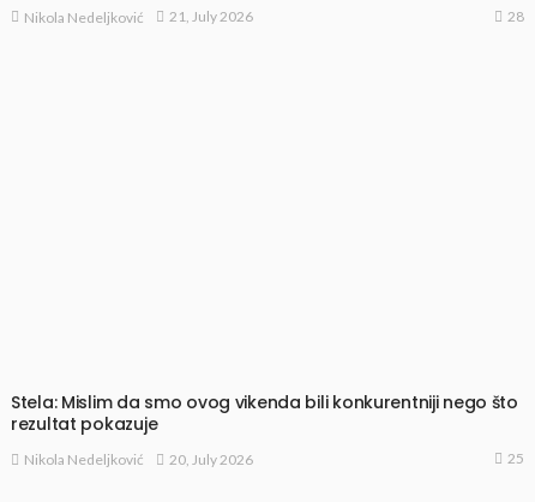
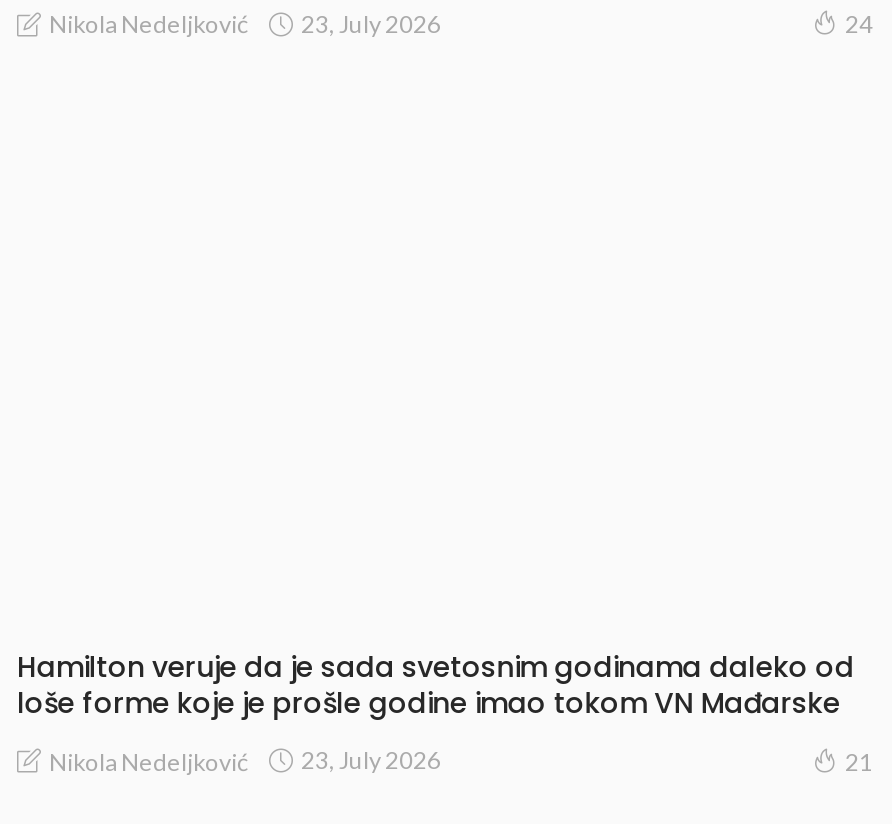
- 21, July 2026
- 28
+ 23, July 2026
+ 24

- Stela: Mislim da smo ovog vikenda bili konkurentniji nego što
- rezultat pokazuje
+ Hamilton veruje da je sada svetosnim godinama daleko od
+ loše forme koje je prošle godine imao tokom VN Mađarske

- 20, July 2026
- 25
+ 23, July 2026
+ 21
